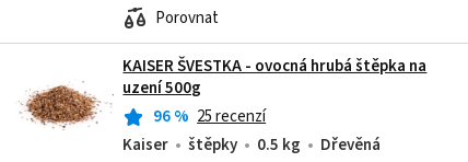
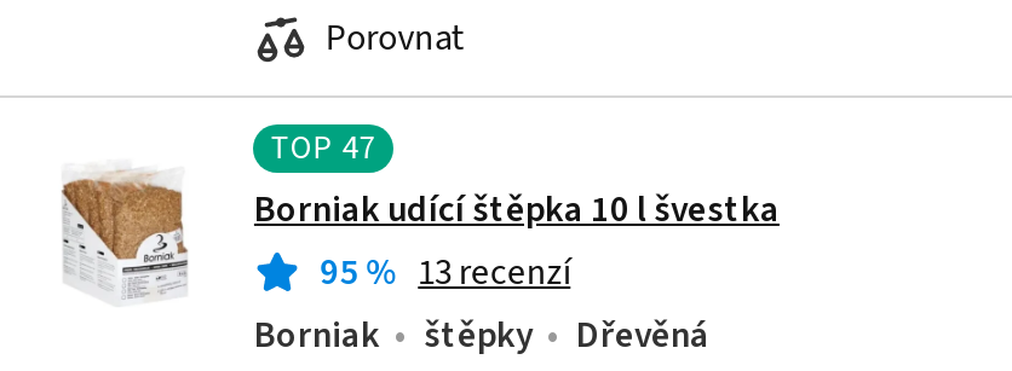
- [image]
- KAISER ŠVESTKA - ovocná hrubá štěpka na
- uzení 500g
- 96% 25 recenzí
- Kaiser
+ [image]
+ TOP47
+ Borniak udící štěpka 10 l švestka
+ 95% 13 recenzí
+ Borniak

- 0.5 kg
